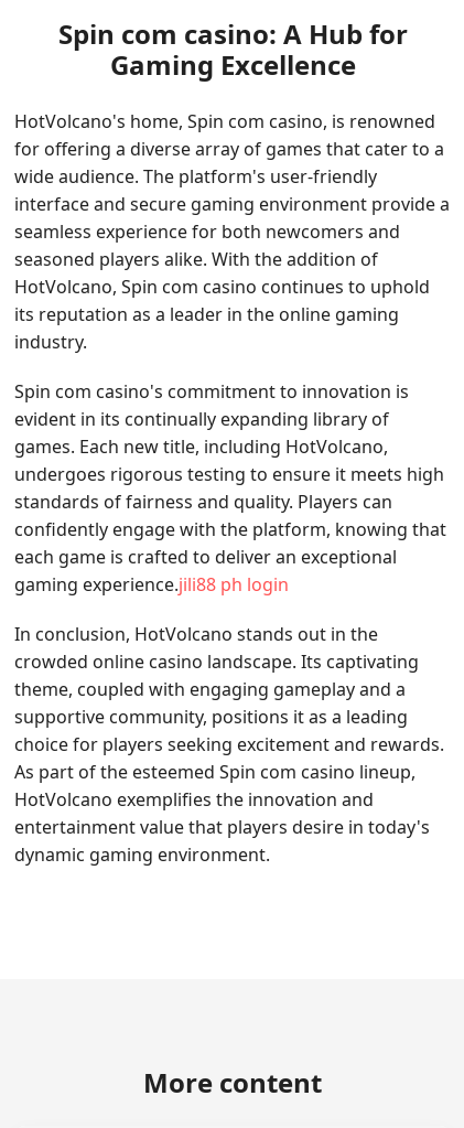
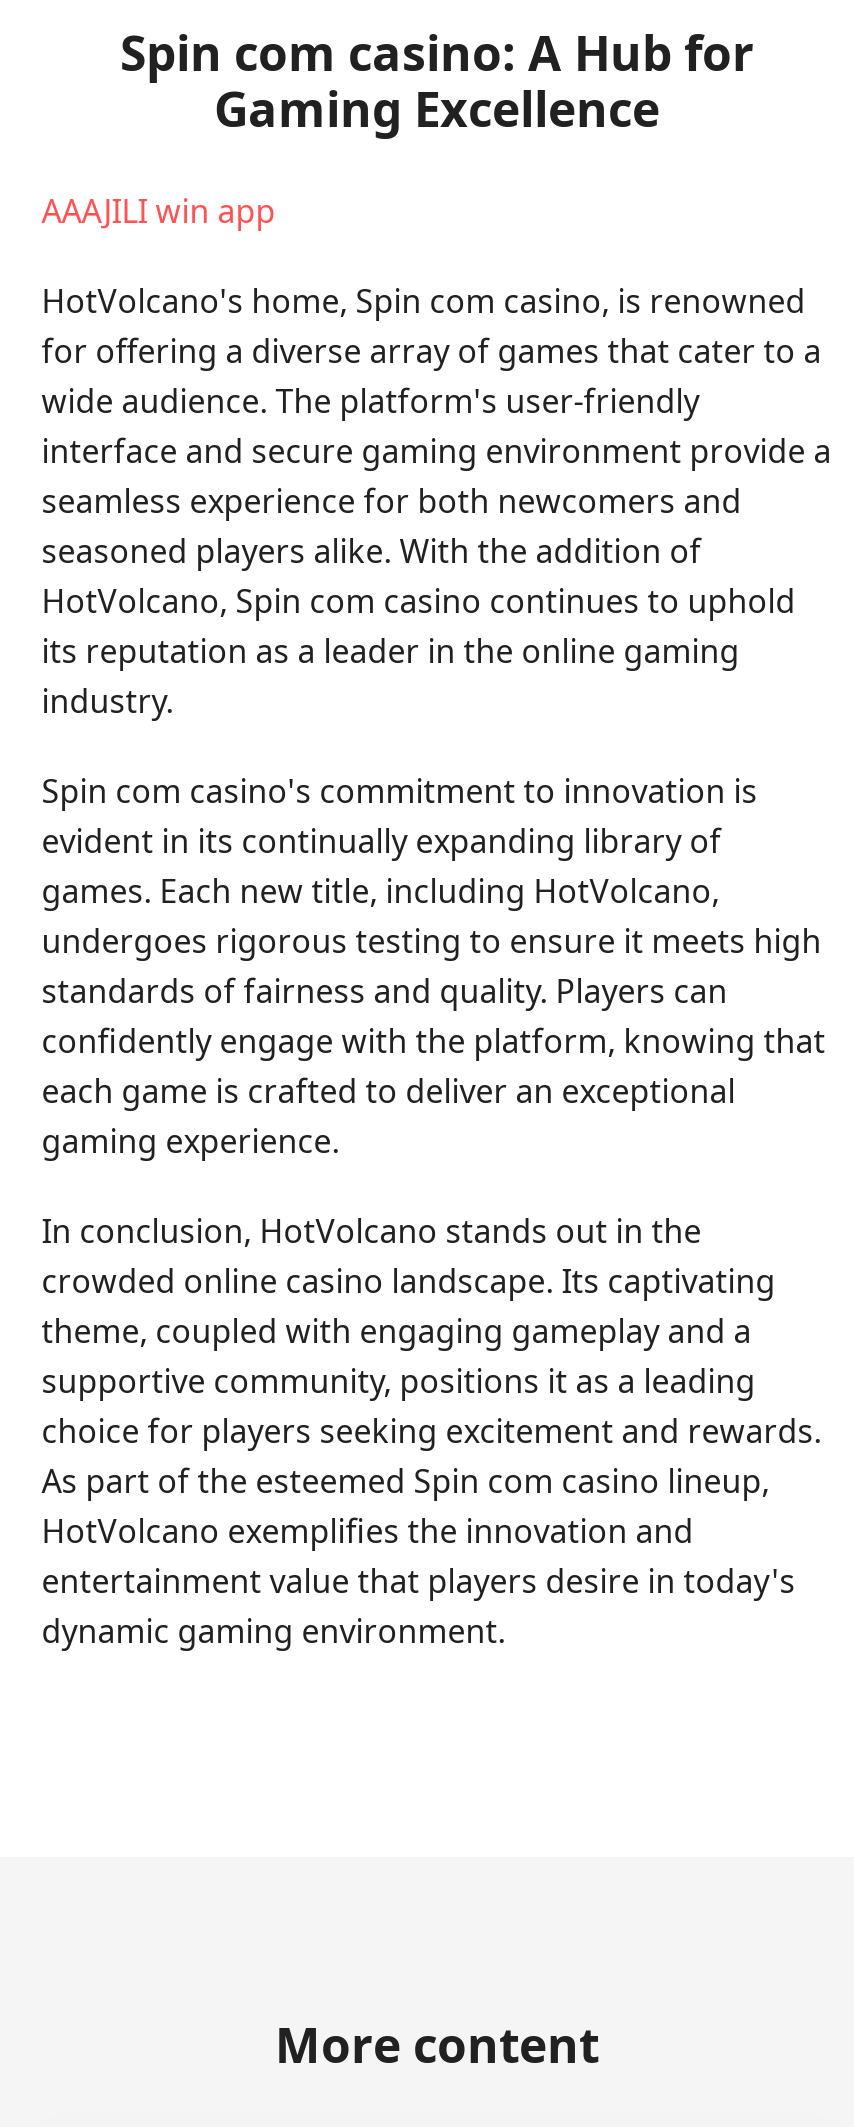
+ AAAJILI win app

- gaming experience.jili88 ph login
+ gaming experience.
